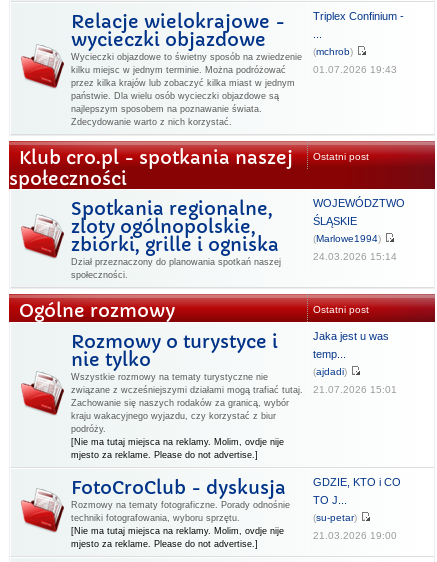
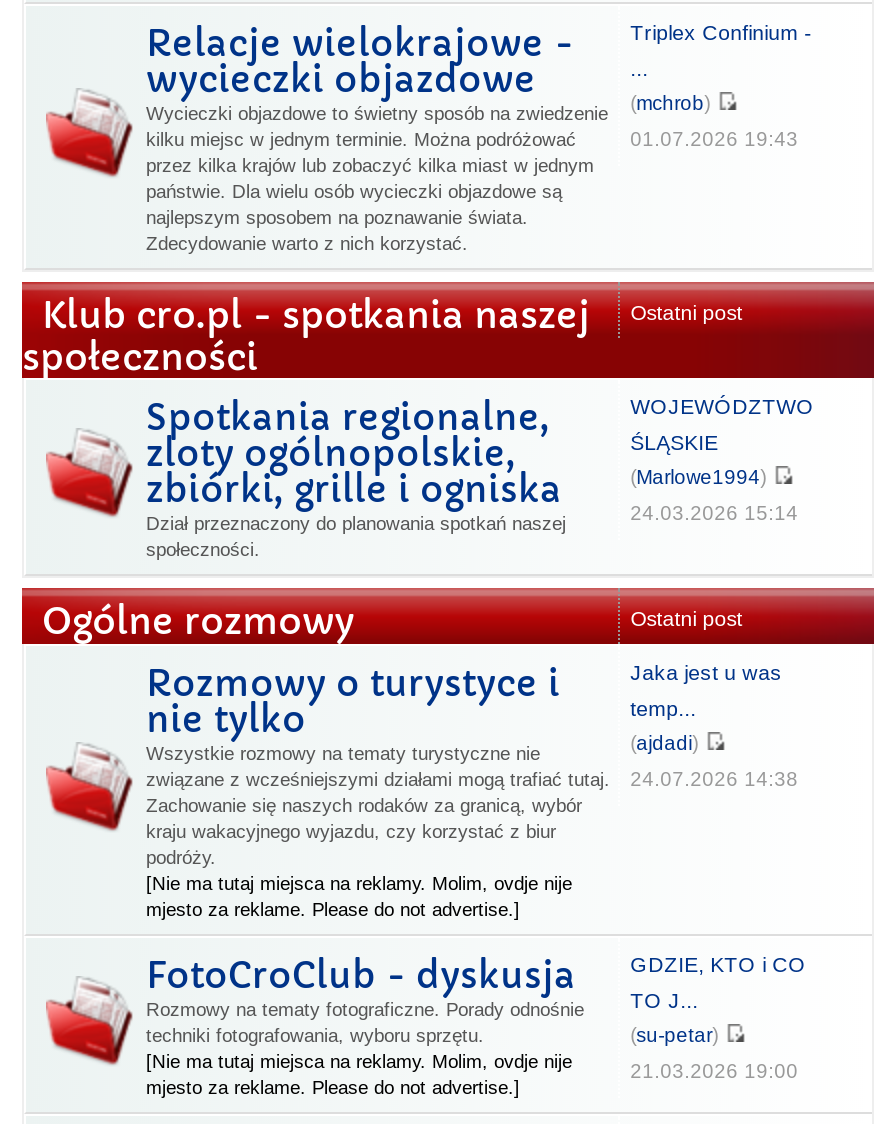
- związane z wcześniejszymi działami mogą trafiać tutaj. 21.07.2026 15:01
+ związane z wcześniejszymi działami mogą trafiać tutaj. 24.07.2026 14:38
